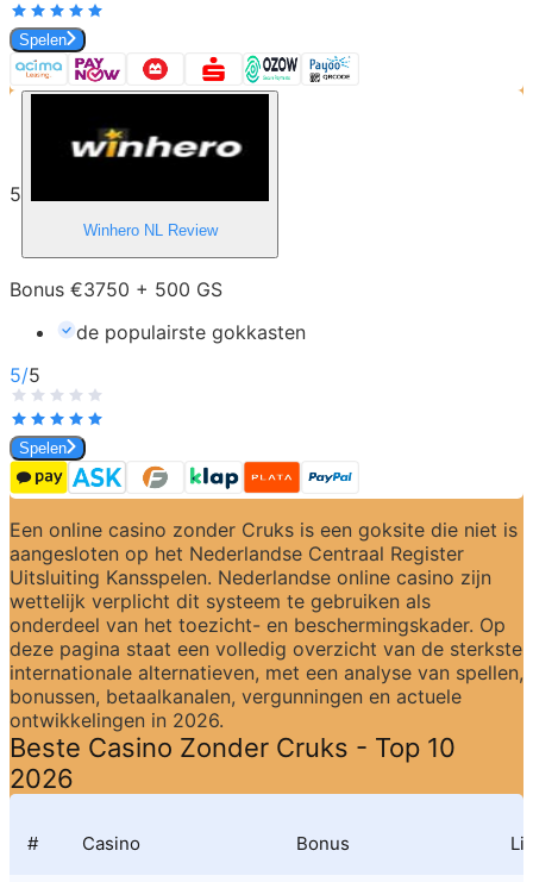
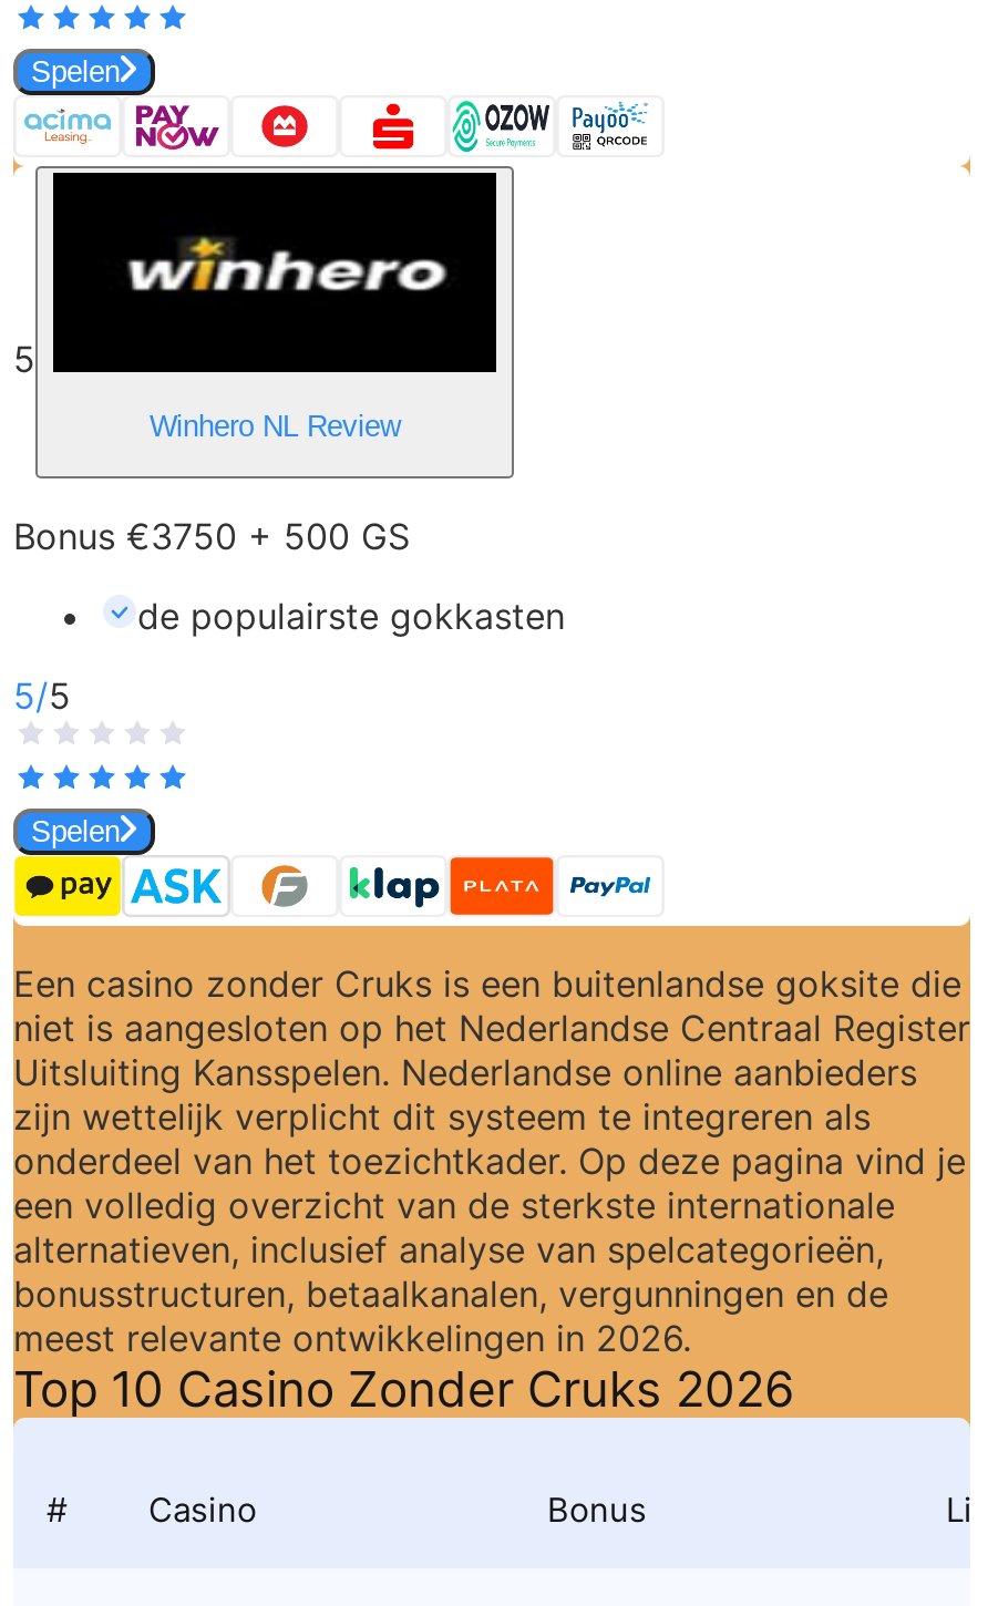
- Een online casino zonder Cruks is een goksite die niet is
- aangesloten op het Nederlandse Centraal Register
- Uitsluiting Kansspelen. Nederlandse online casino zijn
- wettelijk verplicht dit systeem te gebruiken als
- onderdeel van het toezicht- en beschermingskader. Op
- deze pagina staat een volledig overzicht van de sterkste
- internationale alternatieven, met een analyse van spellen,
- bonussen, betaalkanalen, vergunningen en actuele
- ontwikkelingen in 2026.
- Beste Casino Zonder Cruks - Top 10
- 2026
+ Een casino zonder Cruks is een buitenlandse goksite die
+ niet is aangesloten op het Nederlandse Centraal Register
+ Uitsluiting Kansspelen. Nederlandse online aanbieders
+ zijn wettelijk verplicht dit systeem te integreren als
+ onderdeel van het toezichtkader. Op deze pagina vind je
+ een volledig overzicht van de sterkste internationale
+ alternatieven, inclusief analyse van spelcategorieën,
+ bonusstructuren, betaalkanalen, vergunningen en de
+ meest relevante ontwikkelingen in 2026.
+ Top 10 Casino Zonder Cruks 2026
